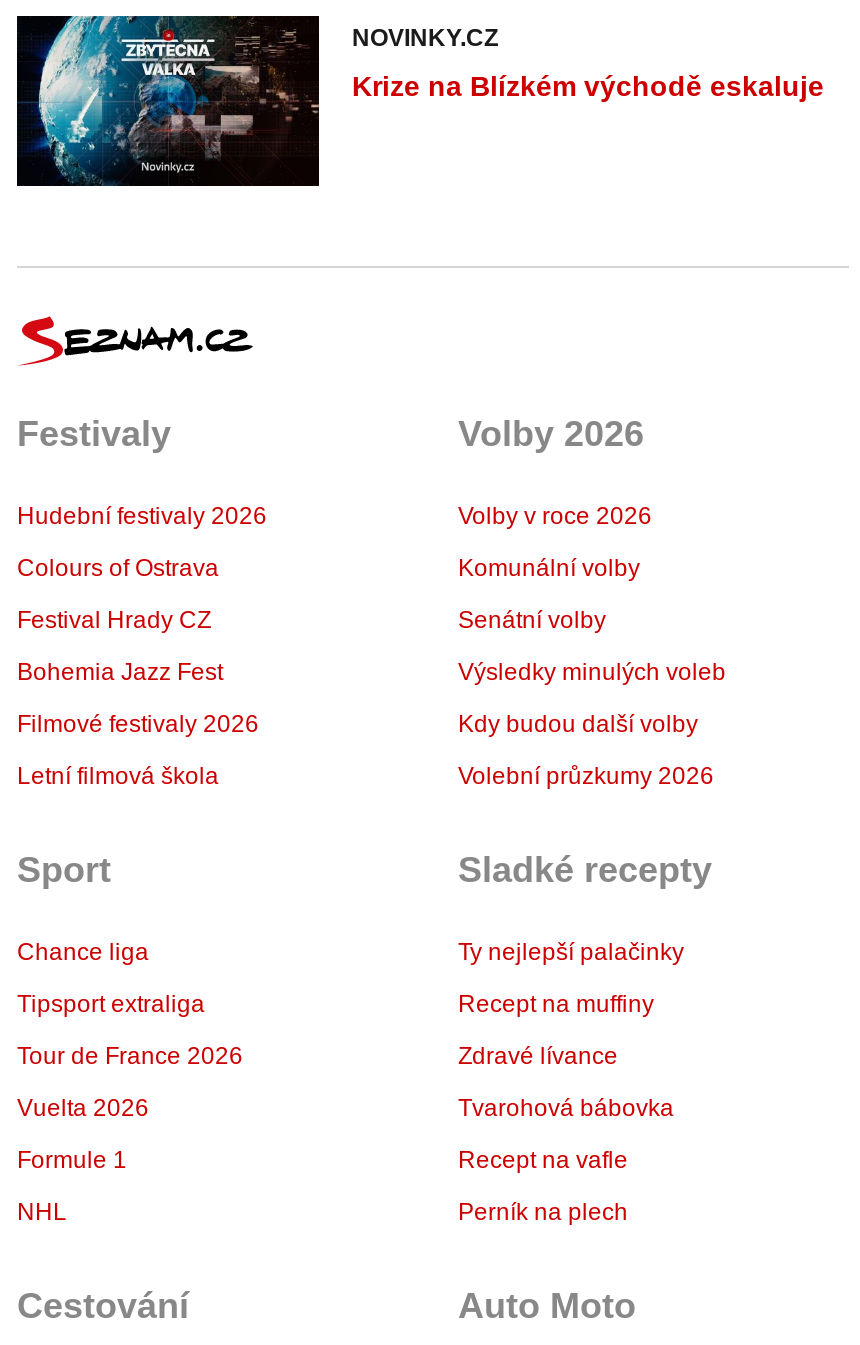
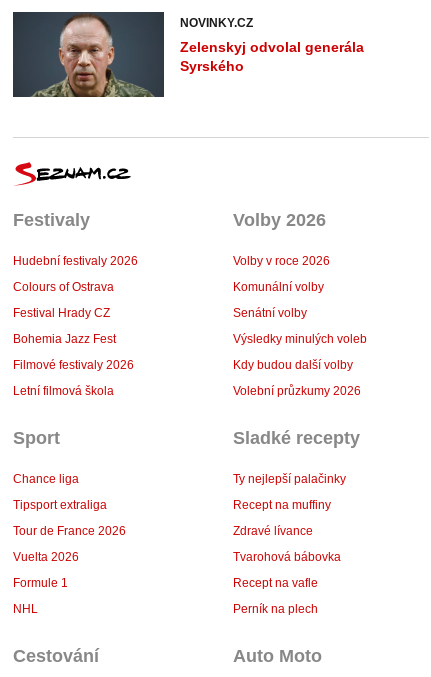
- [image]
- Krize na Blízkém východě eskaluje
+ [image]
+ Zelenskyj odvolal generála
+ Syrského
